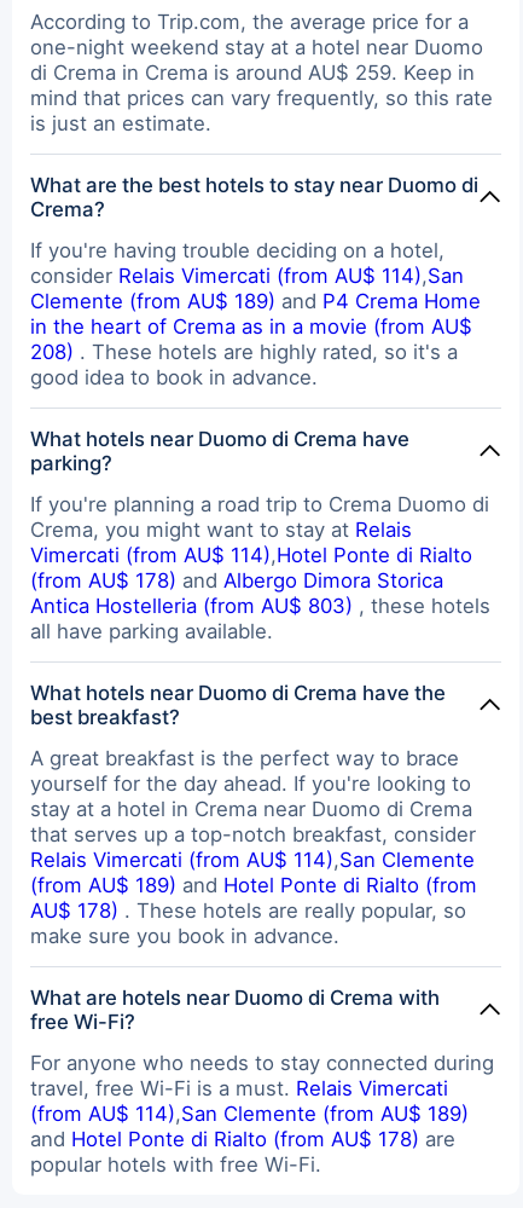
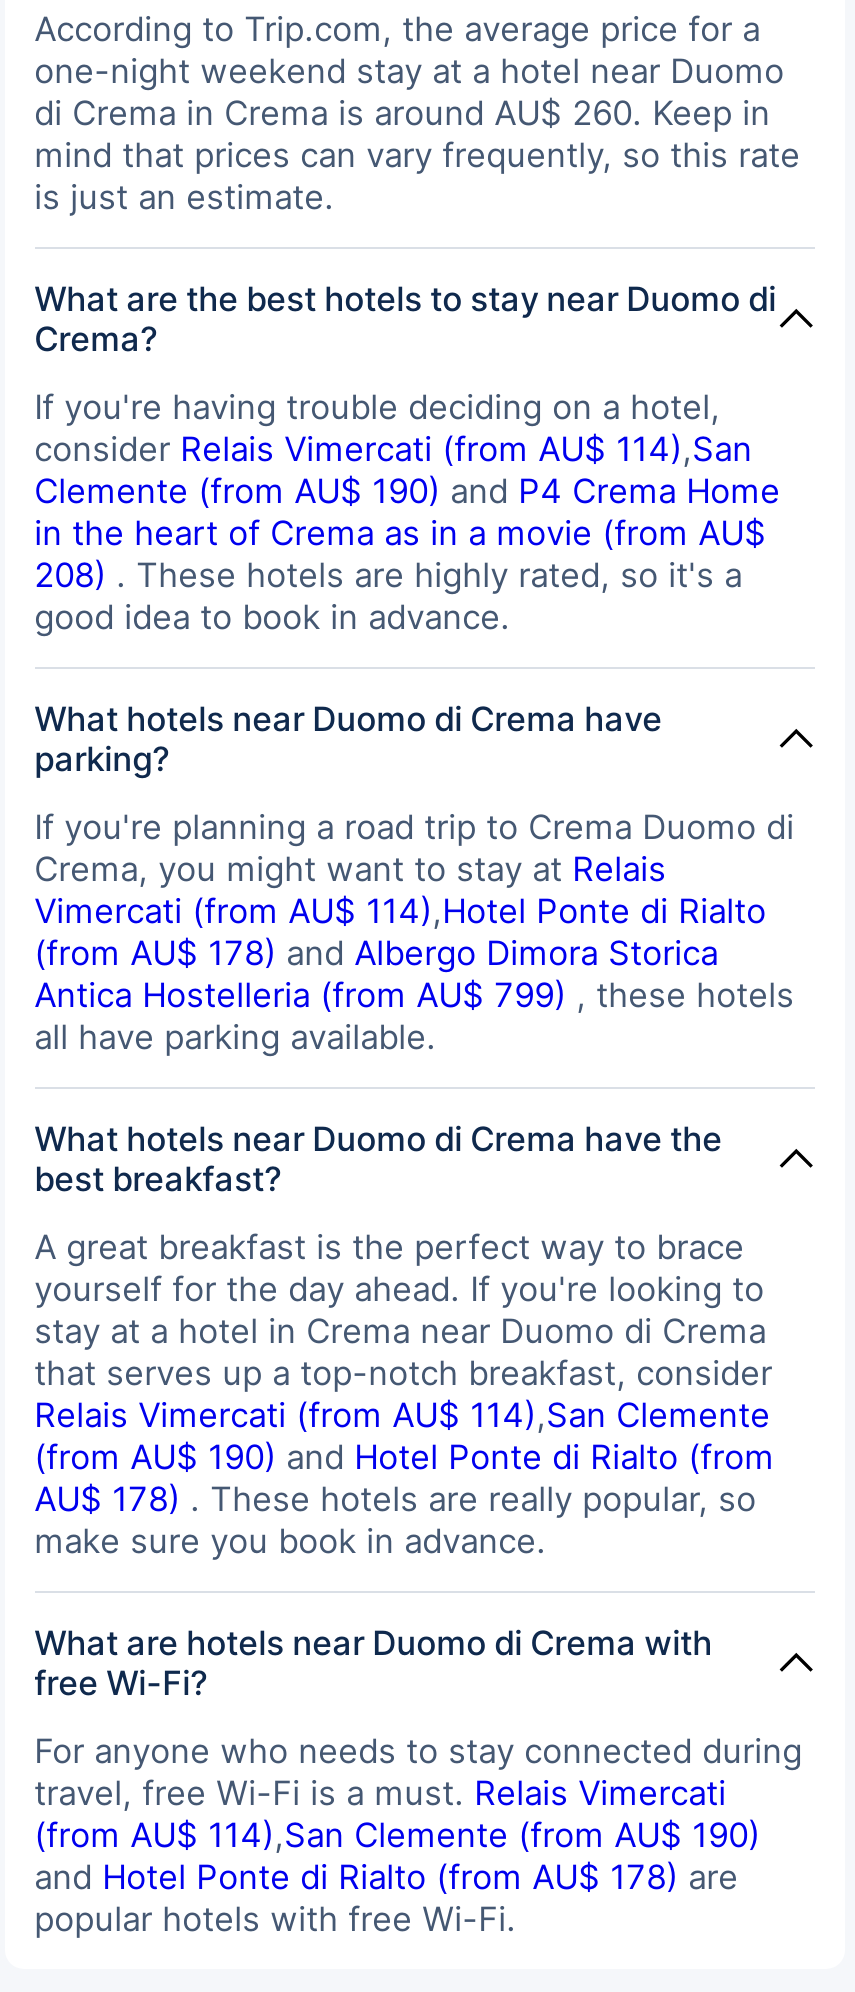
- di Crema in Crema is around AU$ 259. Keep in
+ di Crema in Crema is around AU$ 260. Keep in

- Clemente (from AU$ 189) and P4 Crema Home
+ Clemente (from AU$ 190) and P4 Crema Home

- Antica Hostelleria (from AU$ 803), these hotels
+ Antica Hostelleria (from AU$ 799), these hotels

- (from AU$ 189) and Hotel Ponte di Rialto (from
+ (from AU$ 190) and Hotel Ponte di Rialto (from

- (from AU$ 114), San Clemente (from AU$ 189)
+ (from AU$ 114), San Clemente (from AU$ 190)
